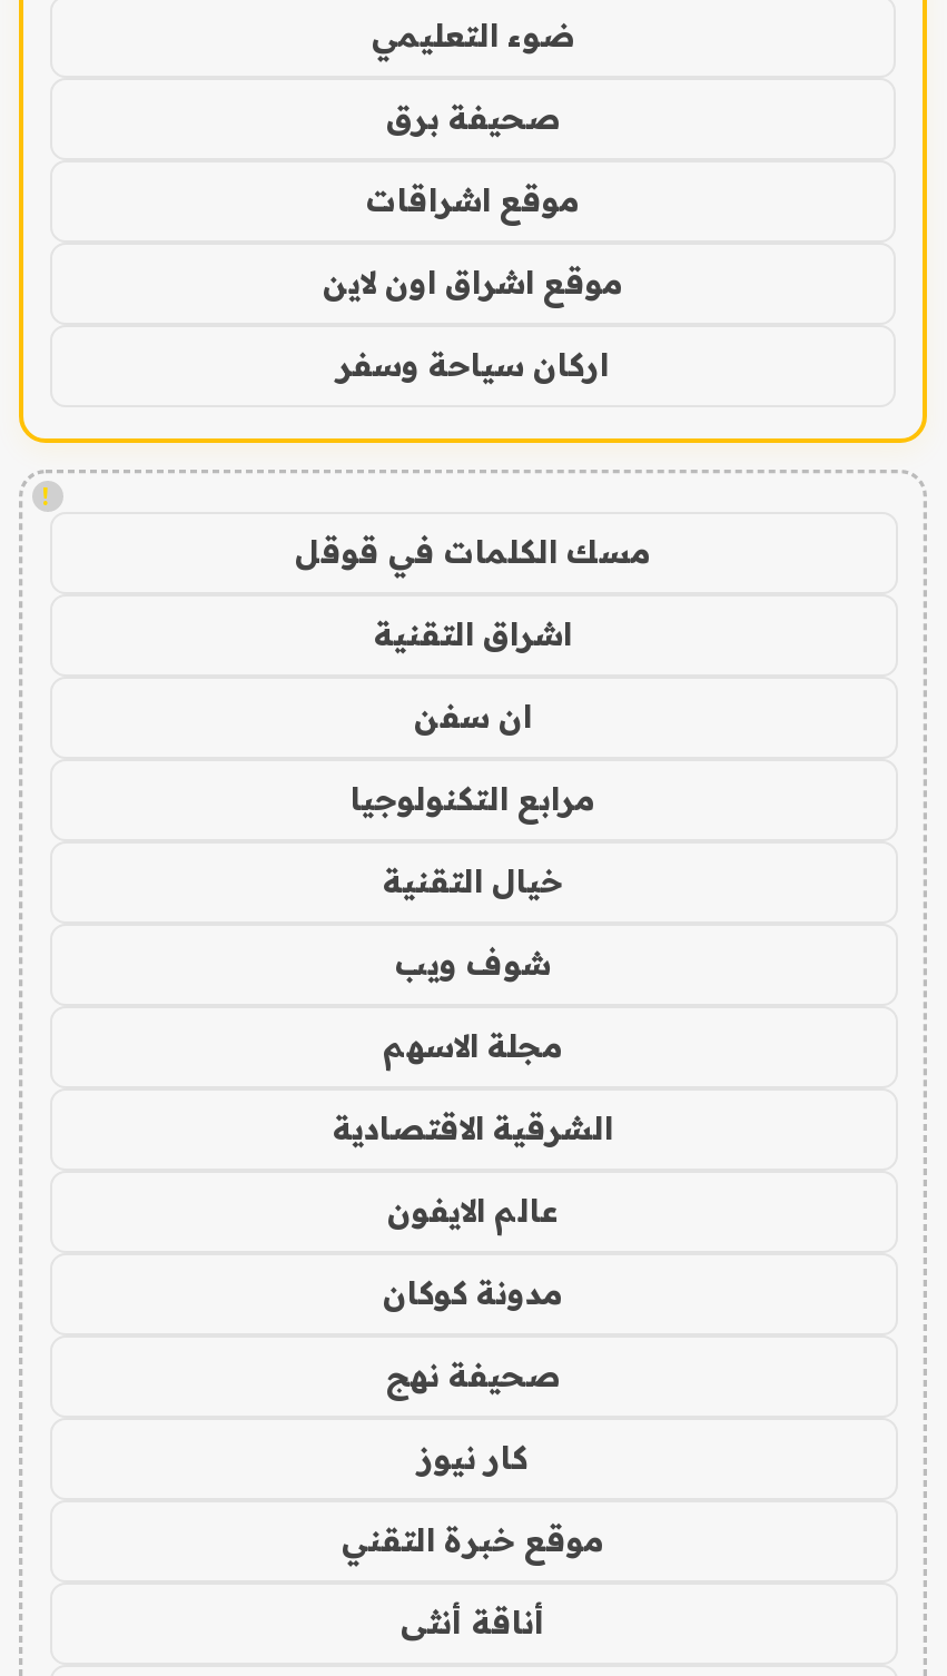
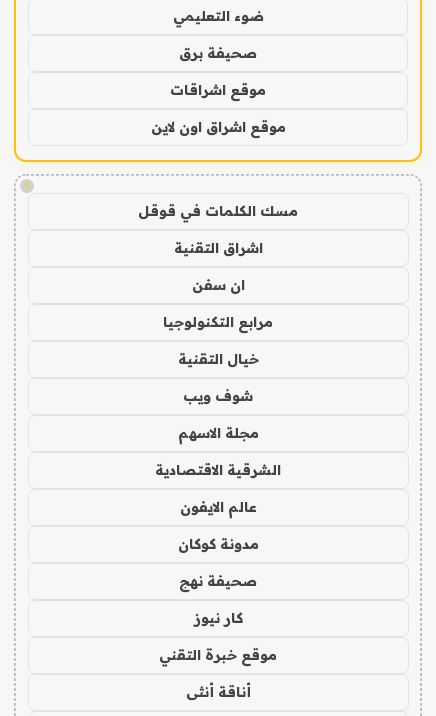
- اركان سياحة وسفر
